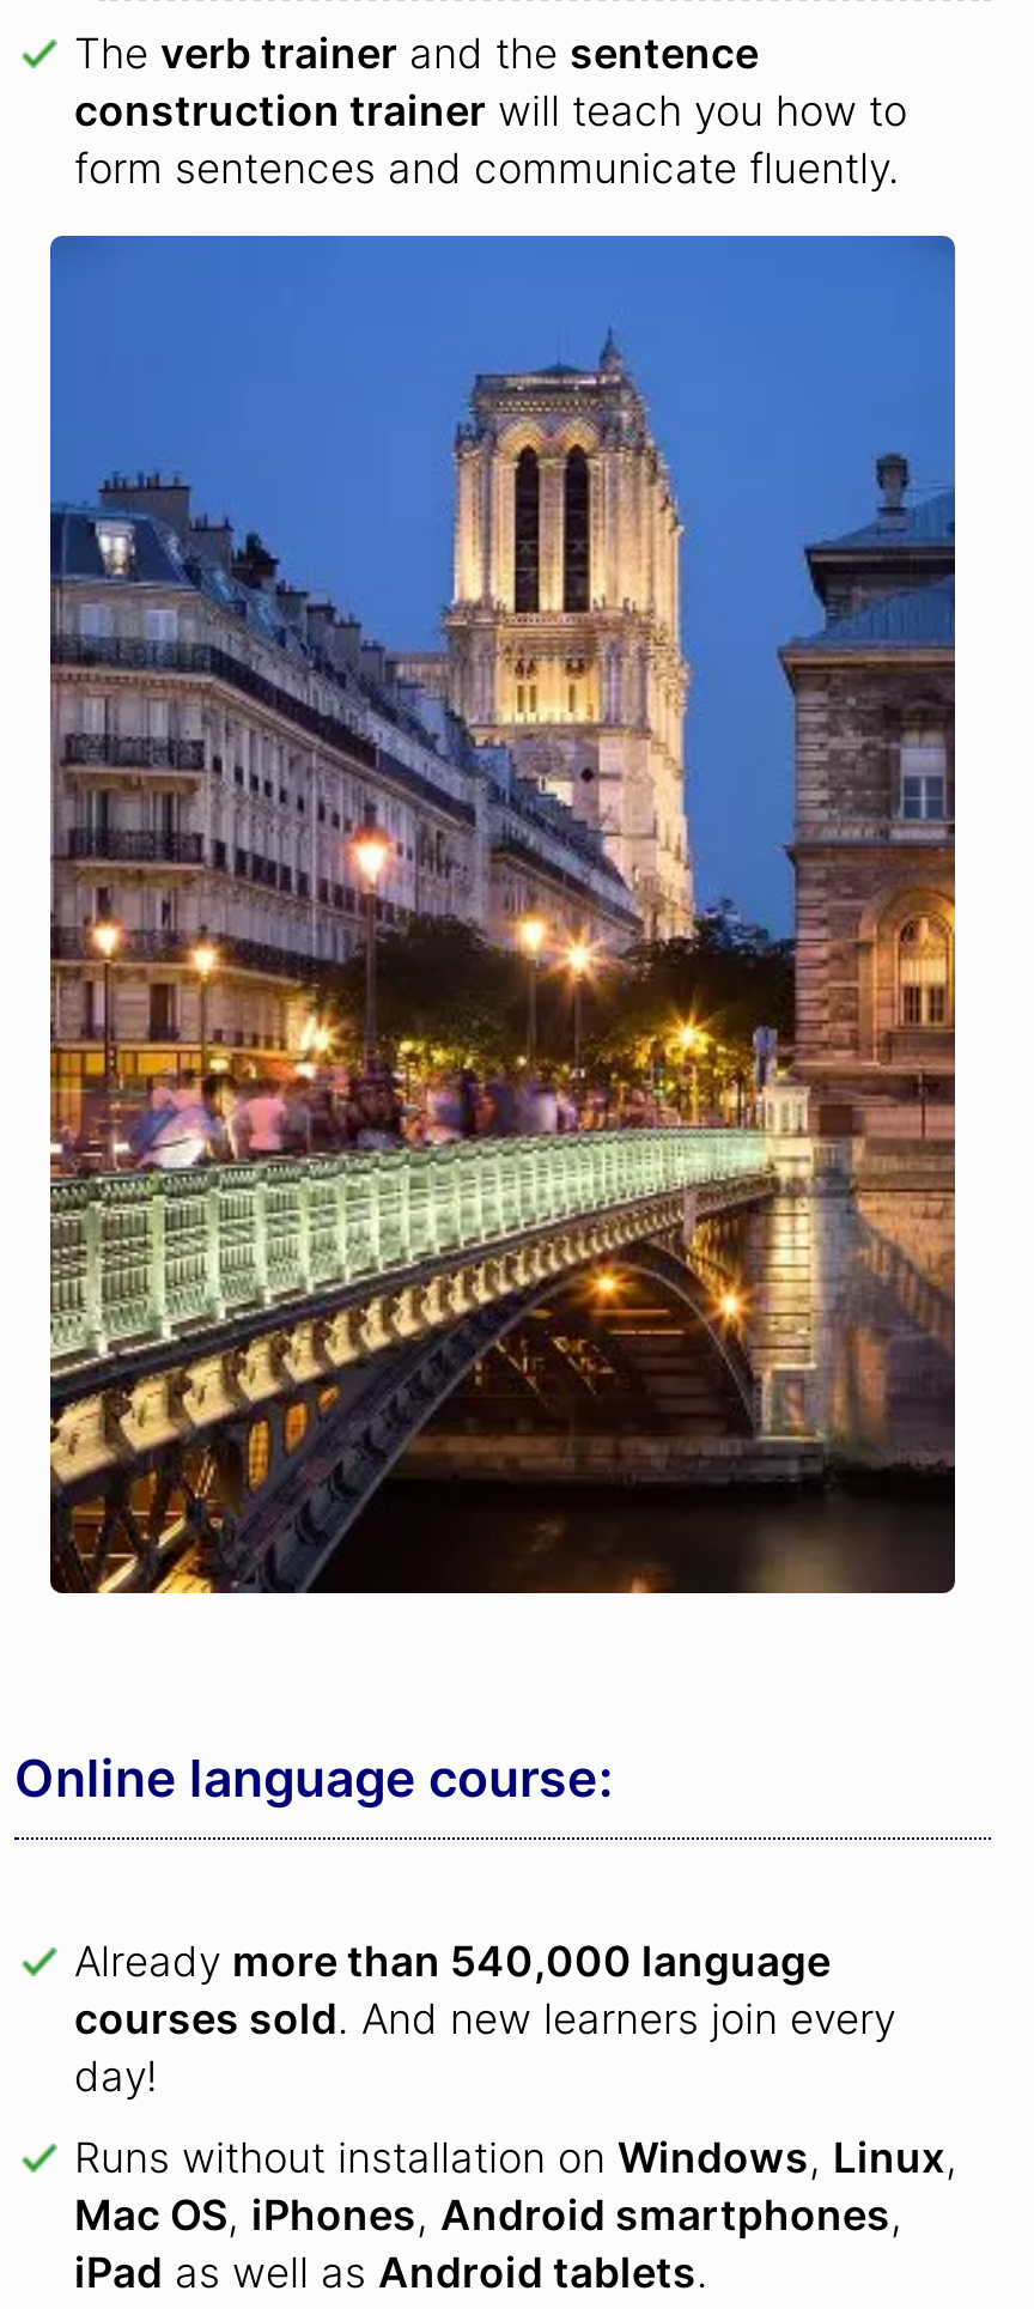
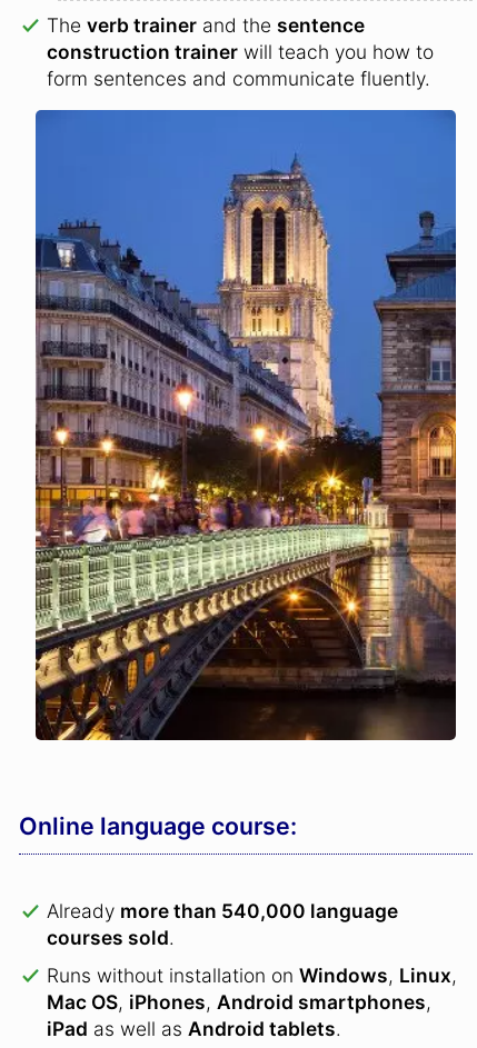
- courses sold. And new learners join every
- day!
+ courses sold.
